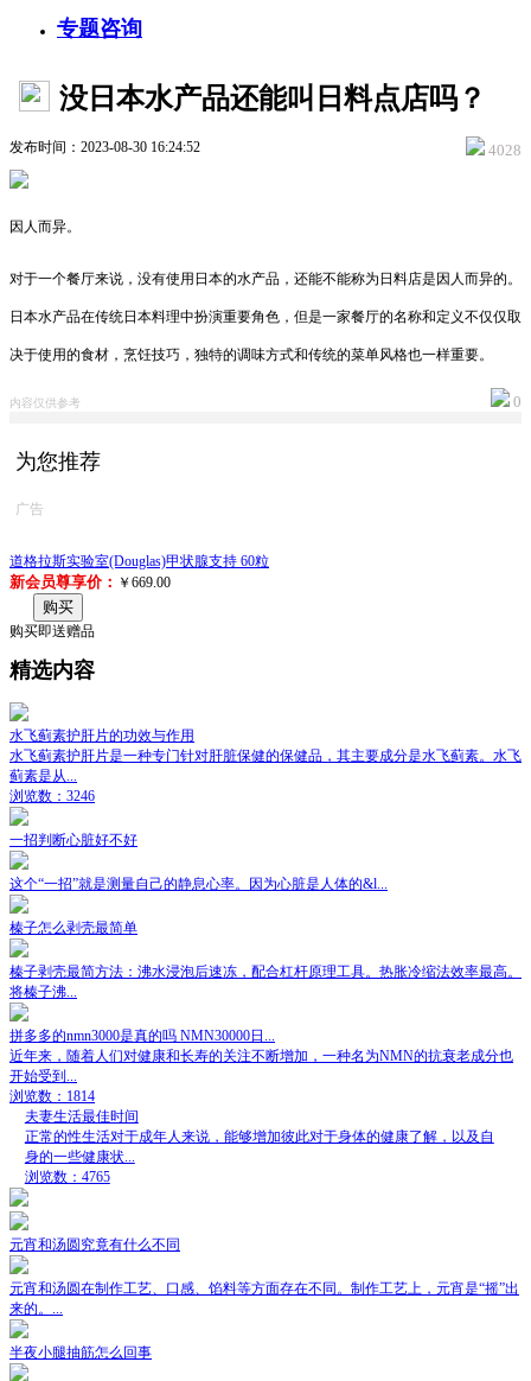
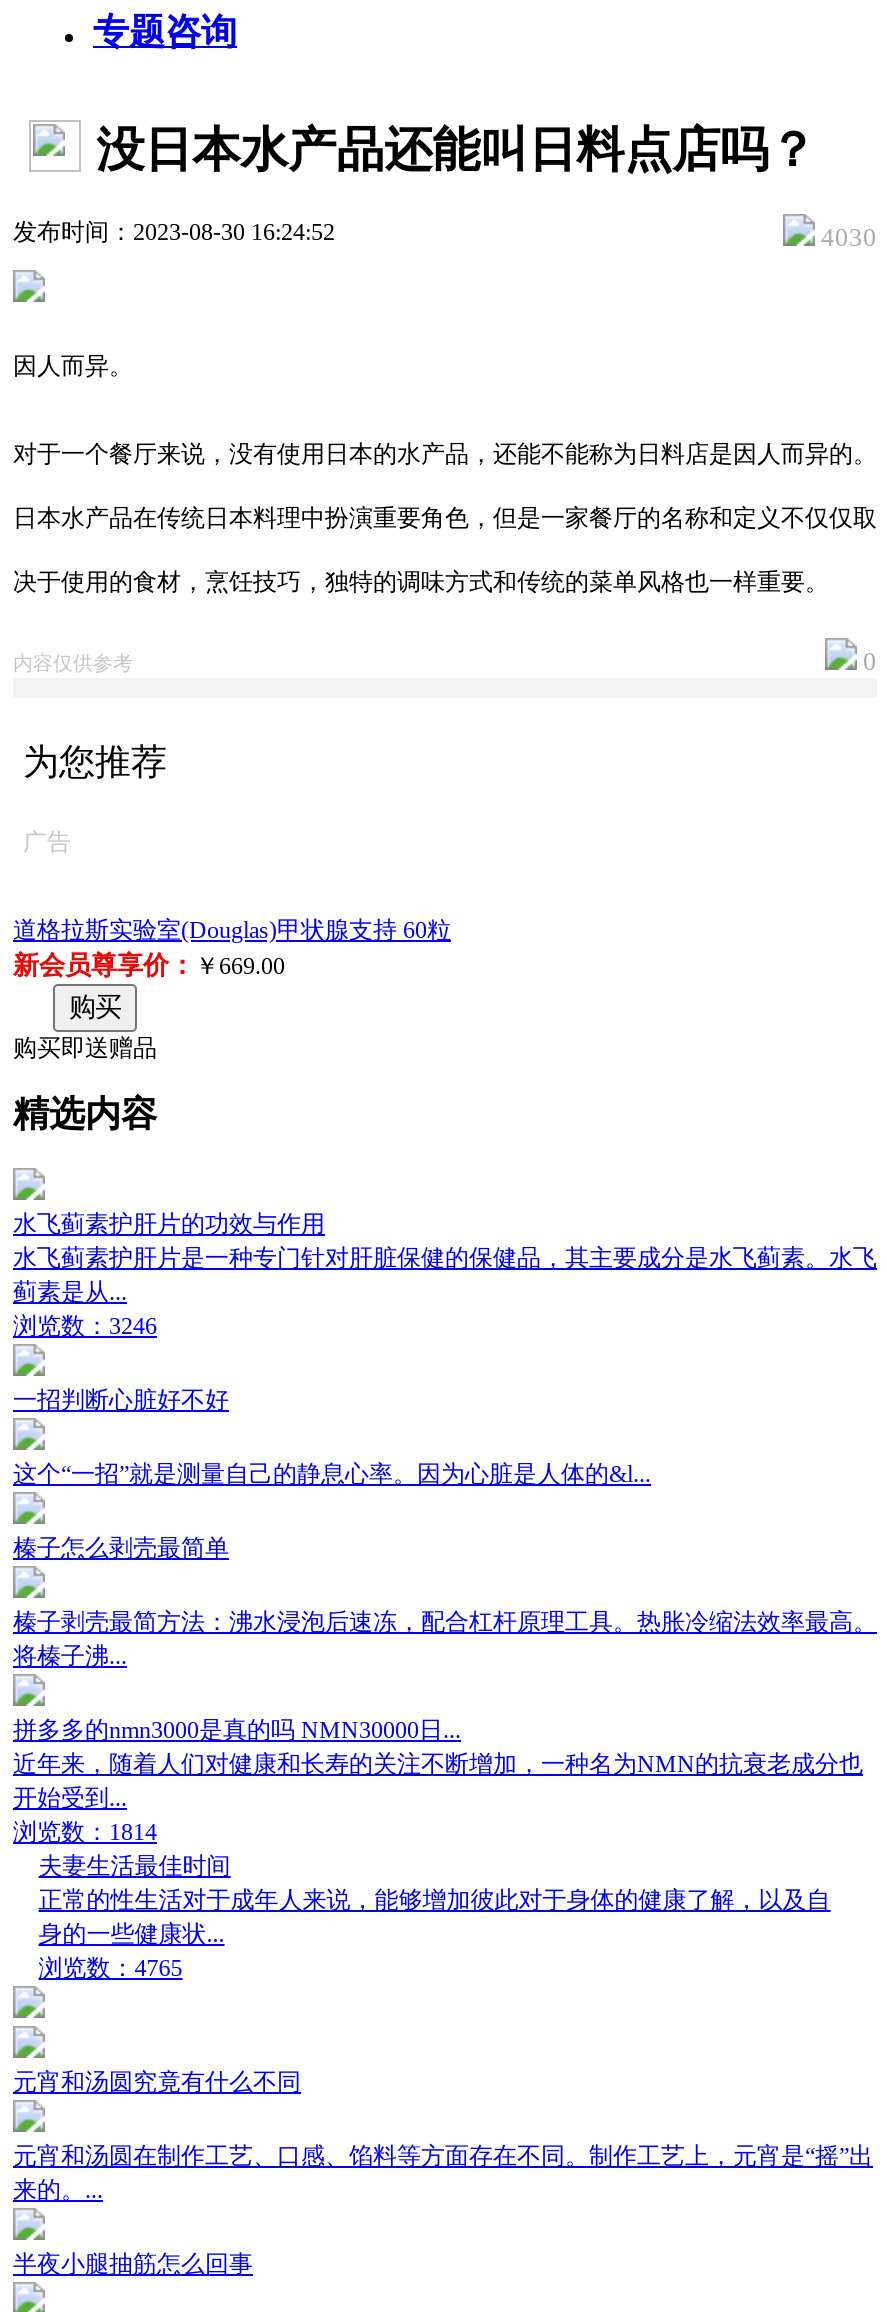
- 4028
+ 4030
